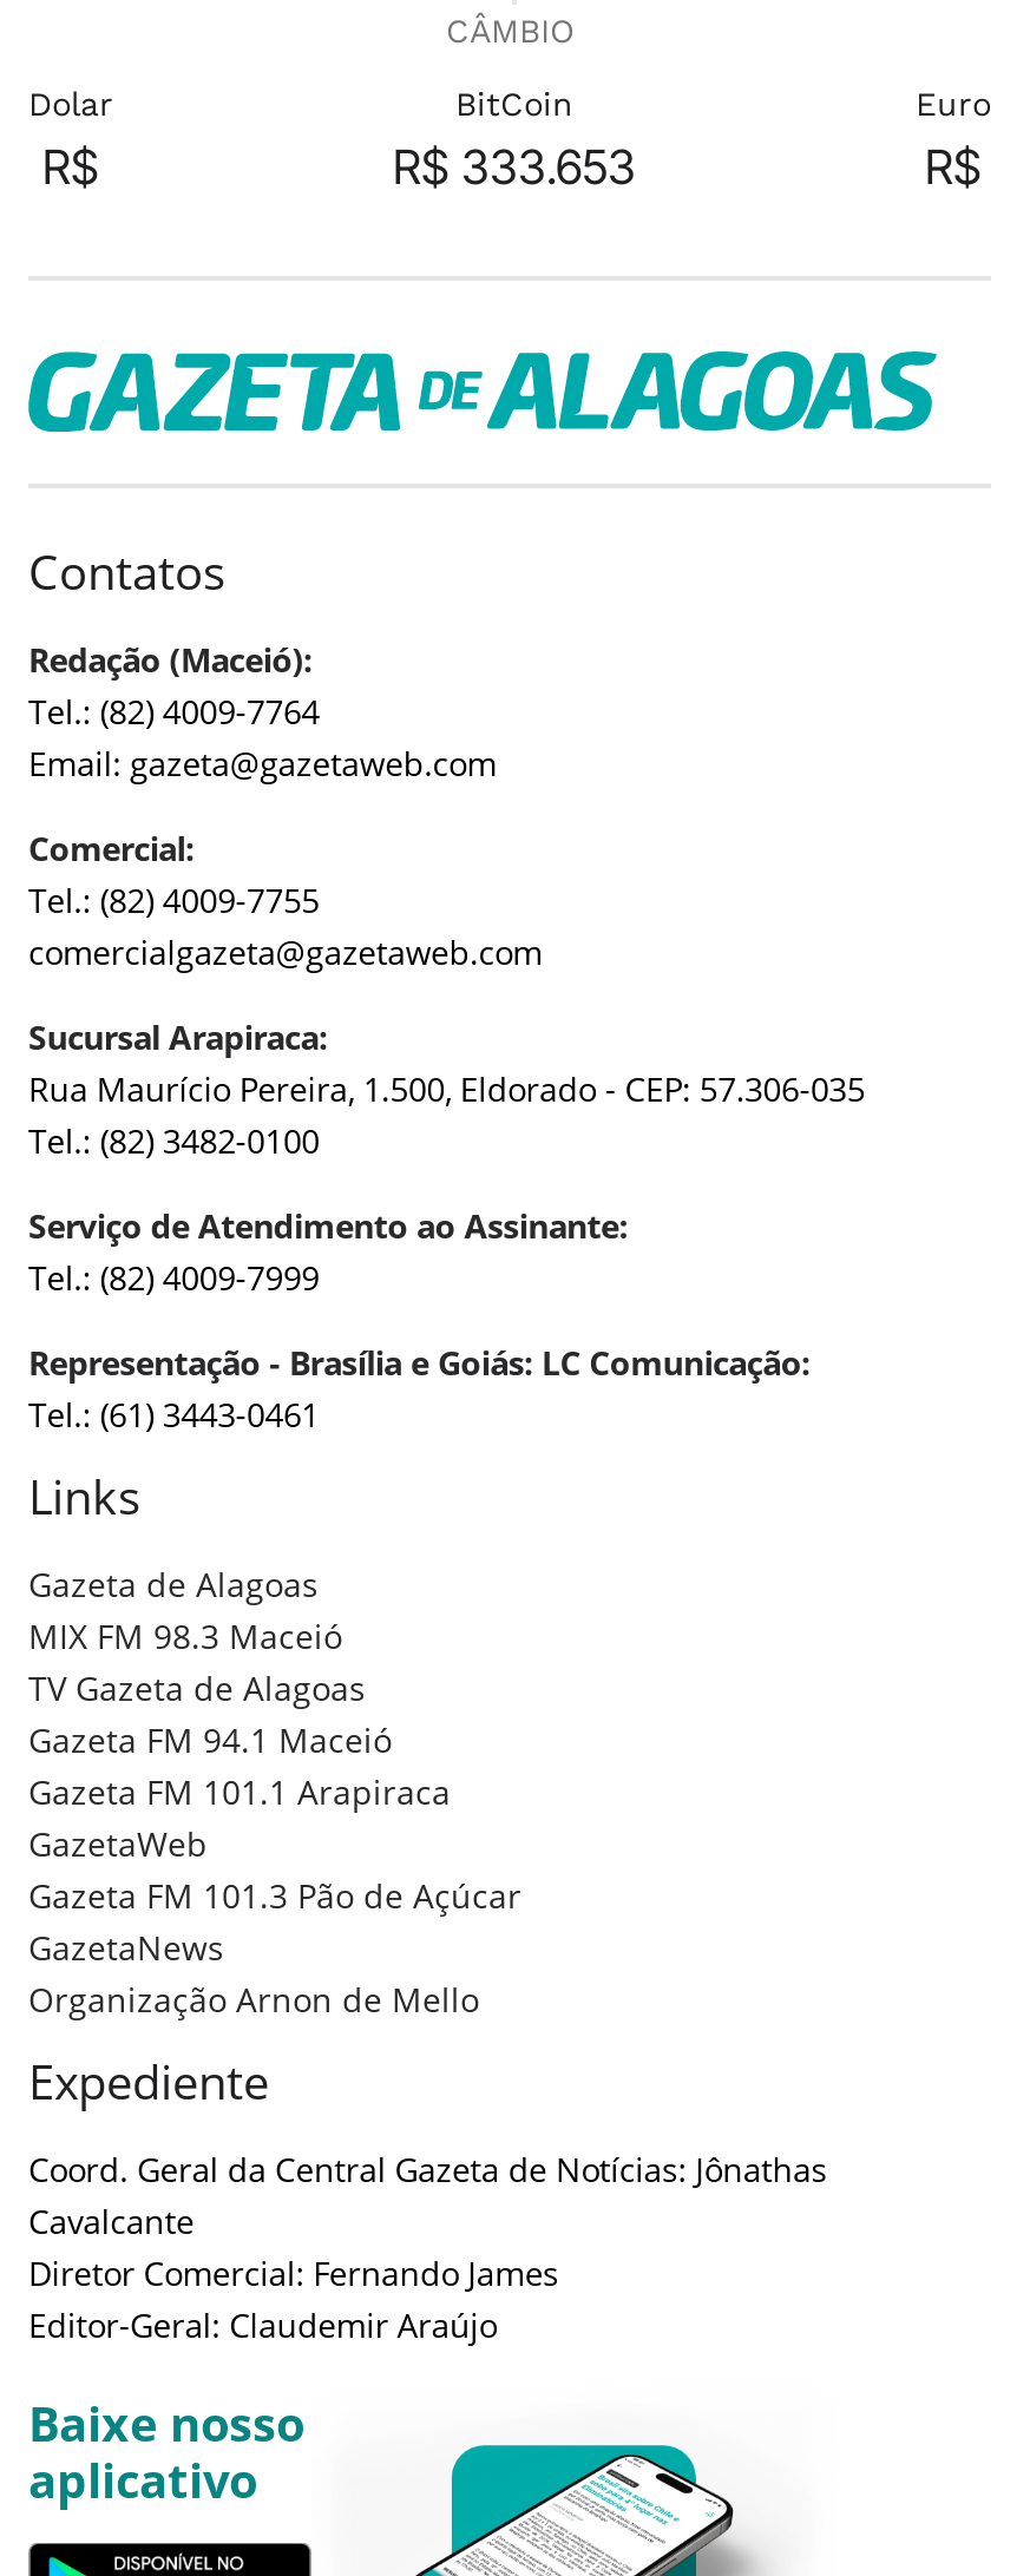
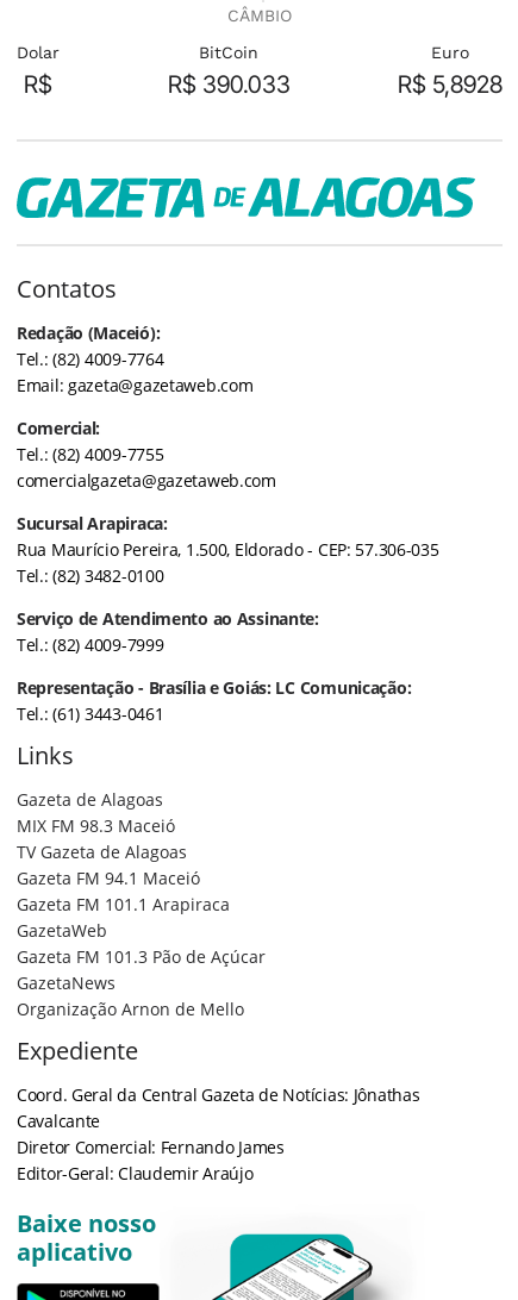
- R$ 333.653
+ R$ 390.033

- R$
+ R$ 5,8928
